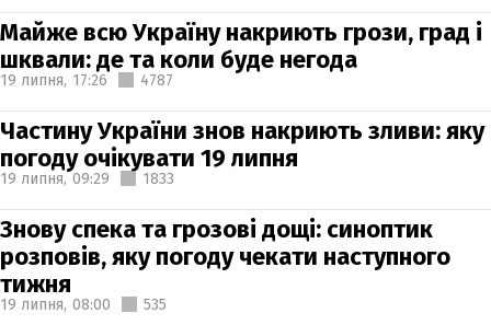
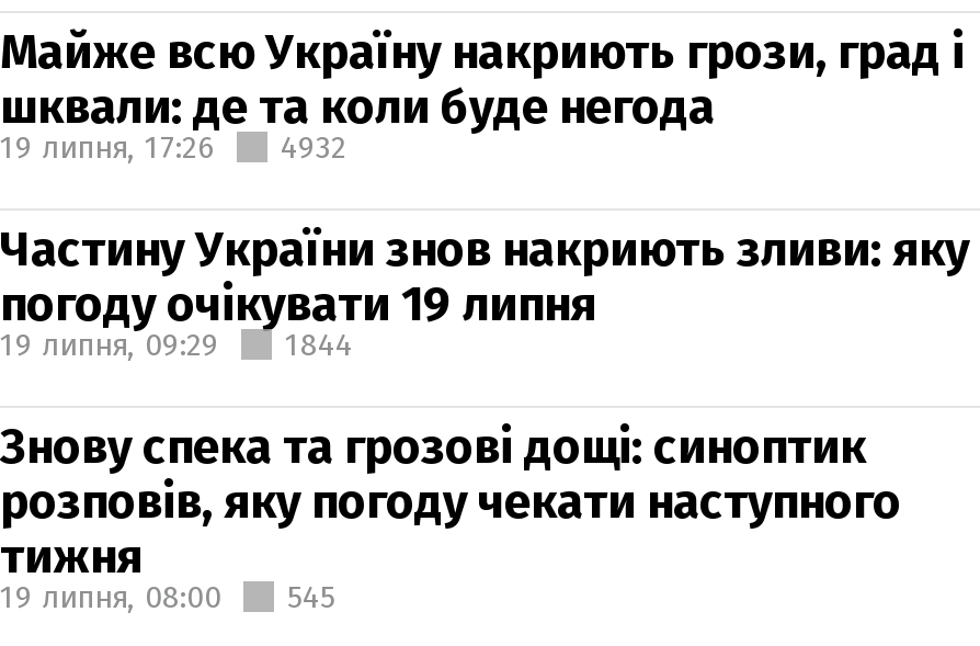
- 19 липня, 17:26 4787
+ 19 липня, 17:26 4932

- 19 липня, 09:29 1833
+ 19 липня, 09:29 1844

- 19 липня, 08:00 535
+ 19 липня, 08:00 545
